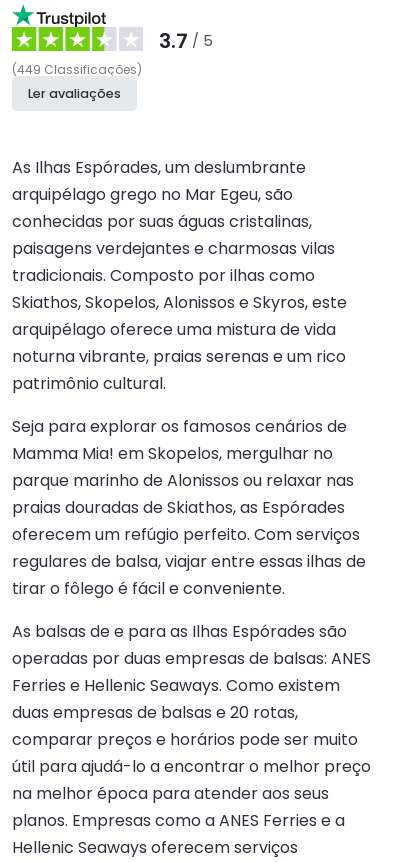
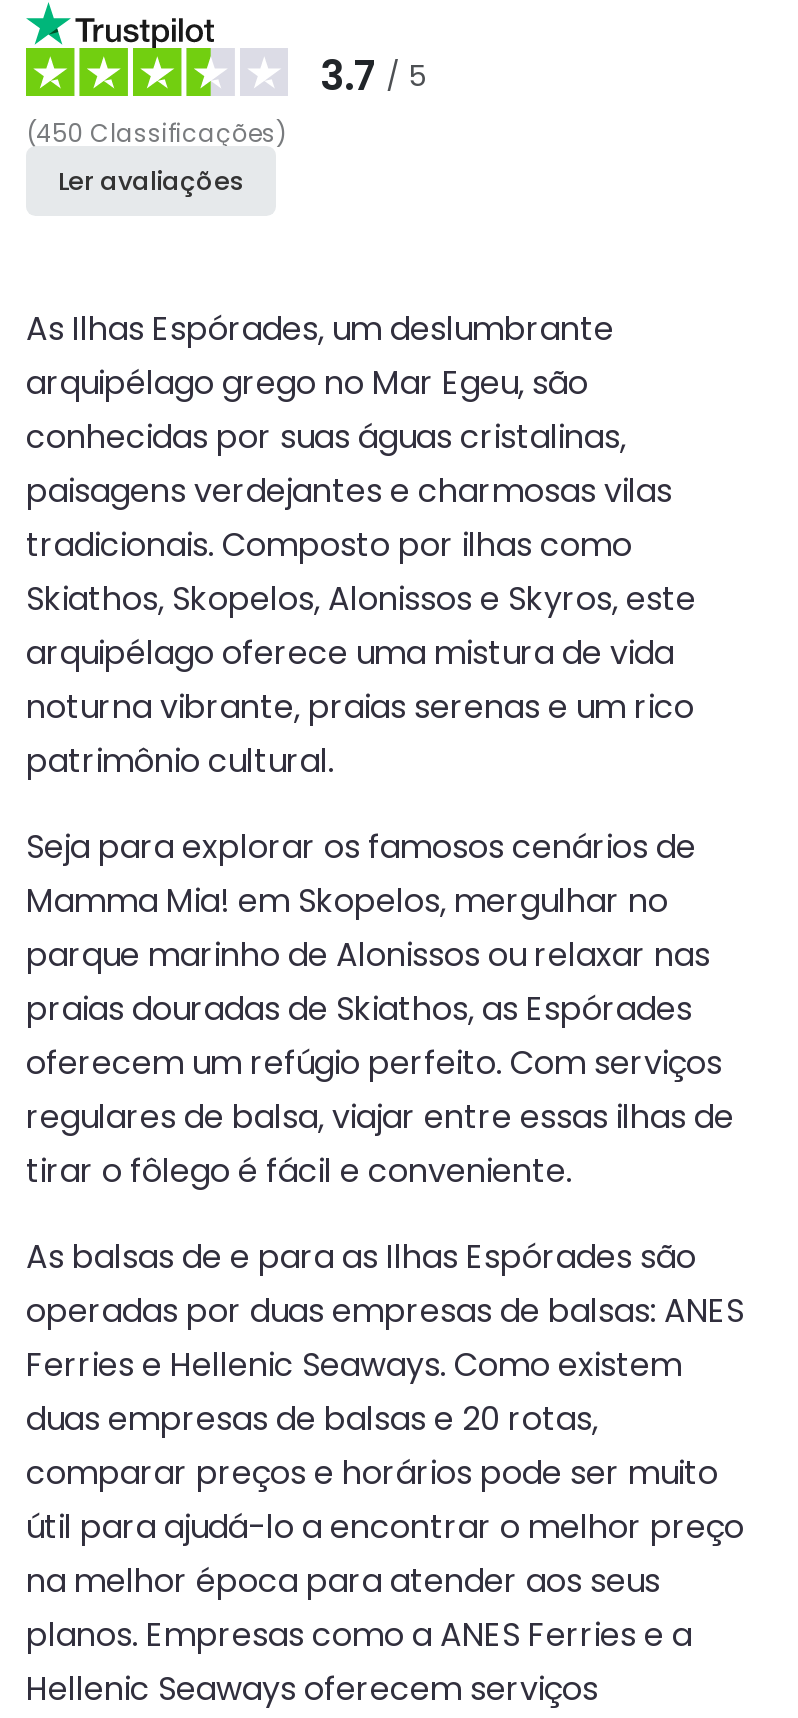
- (449 Classificações)
+ (450 Classificações)
